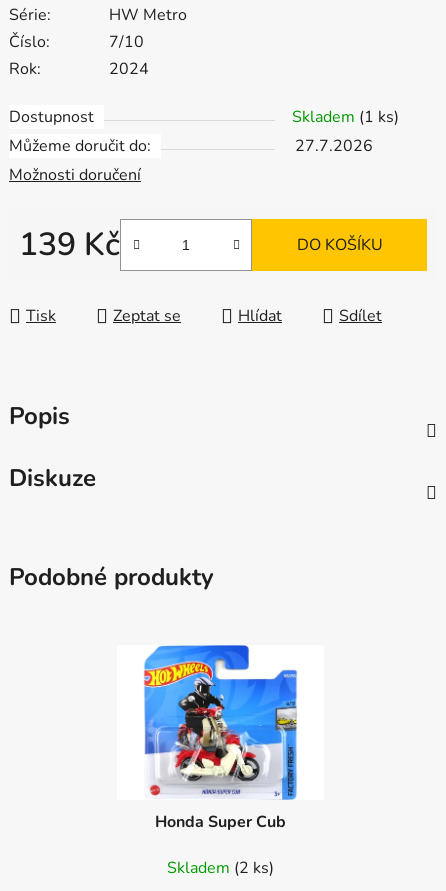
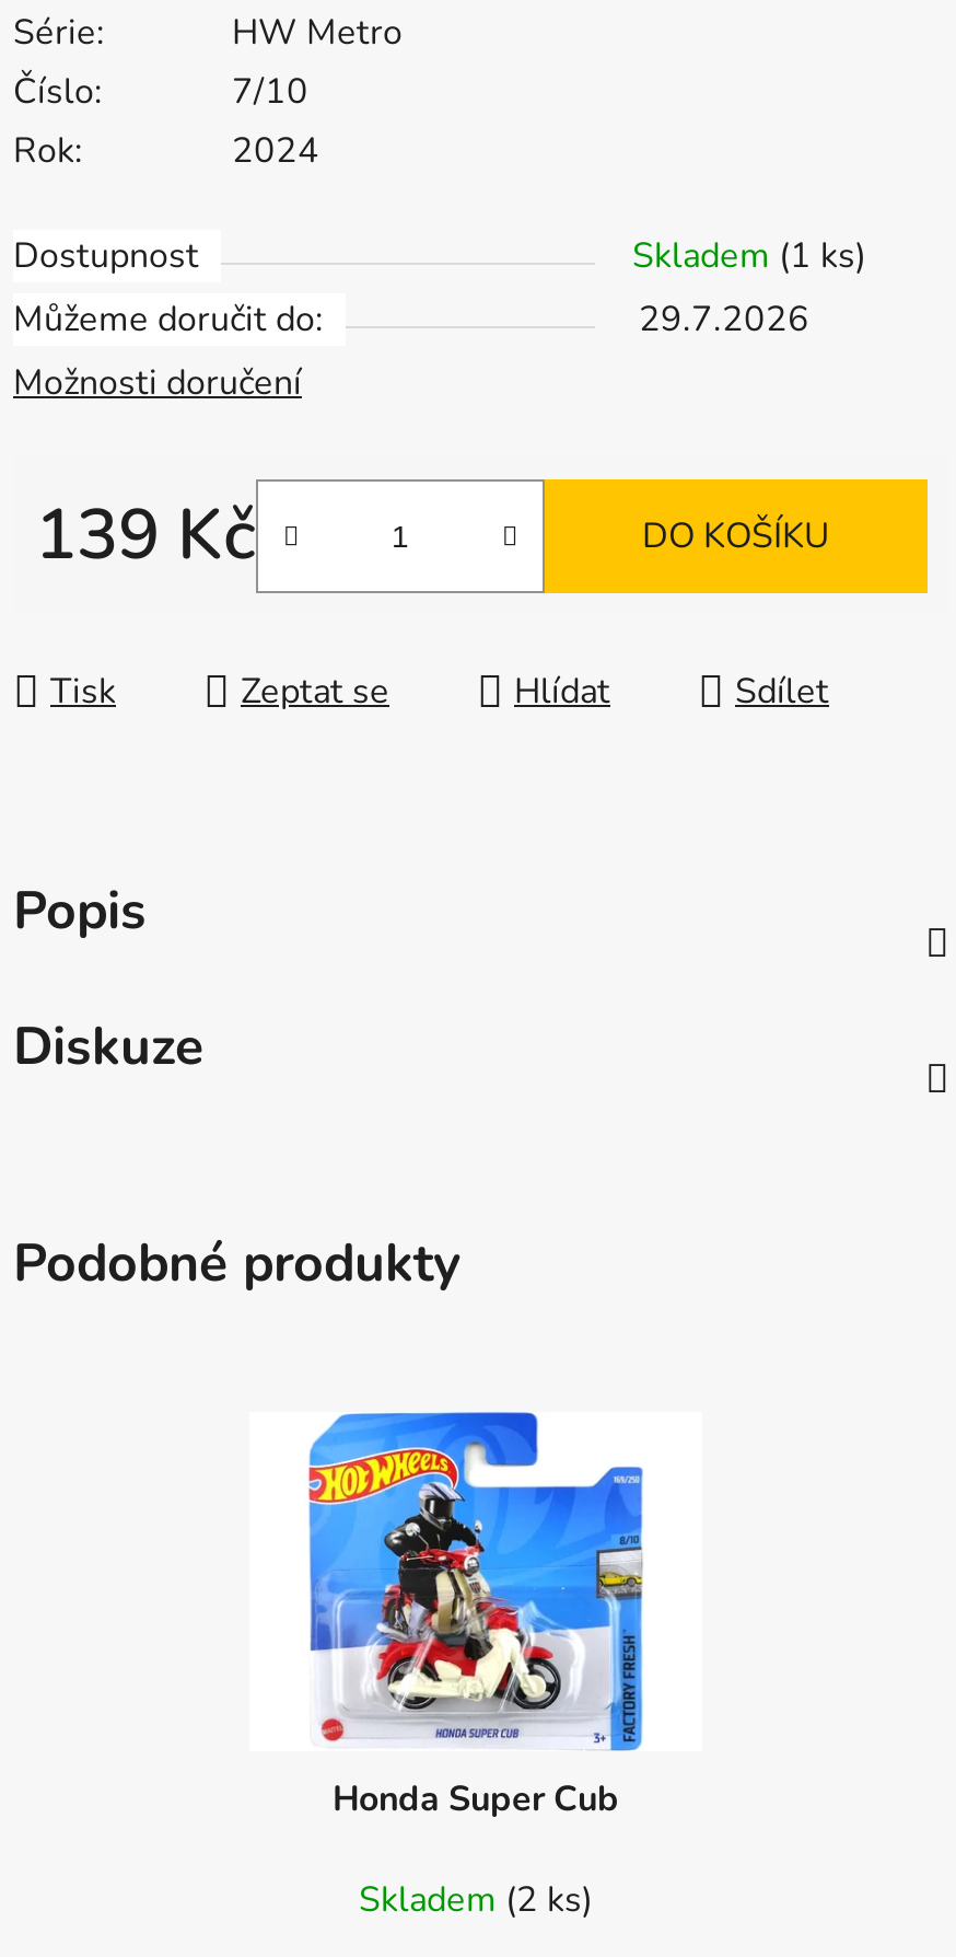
- 27.7.2026
+ 29.7.2026
